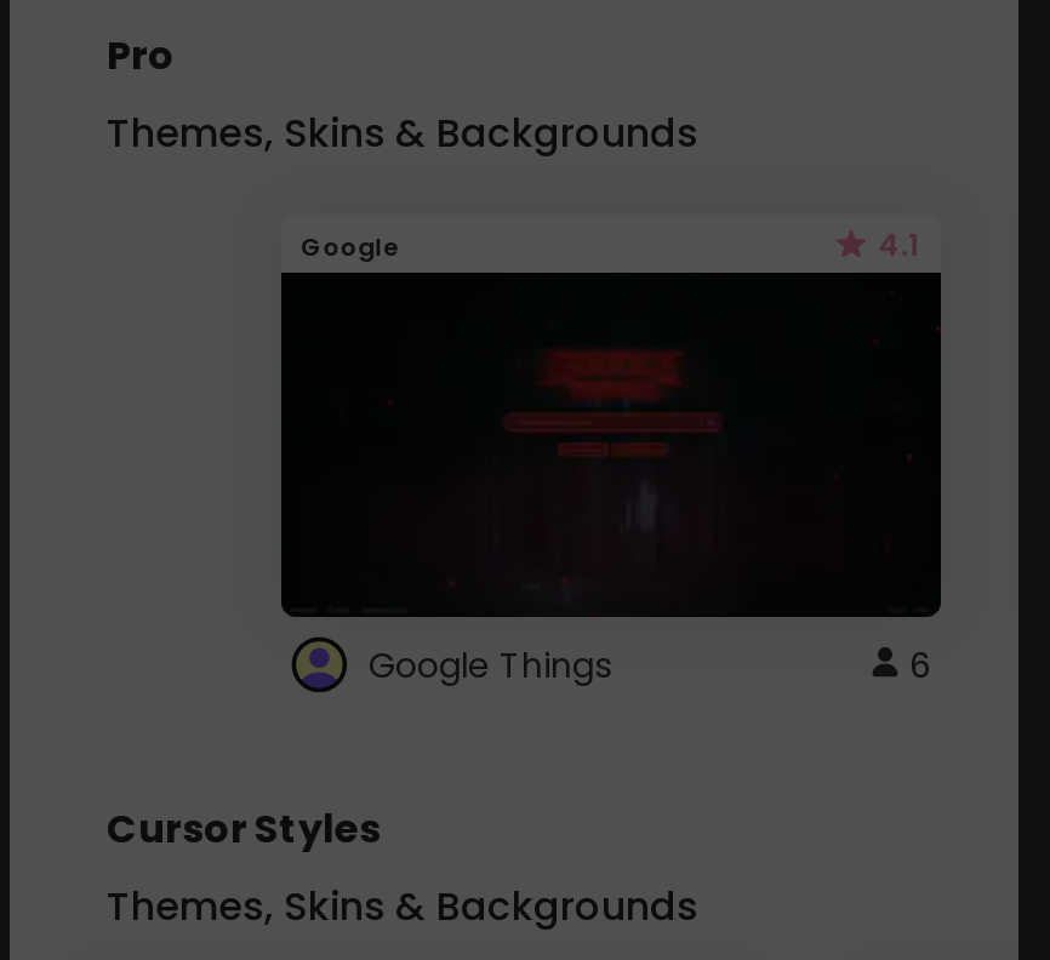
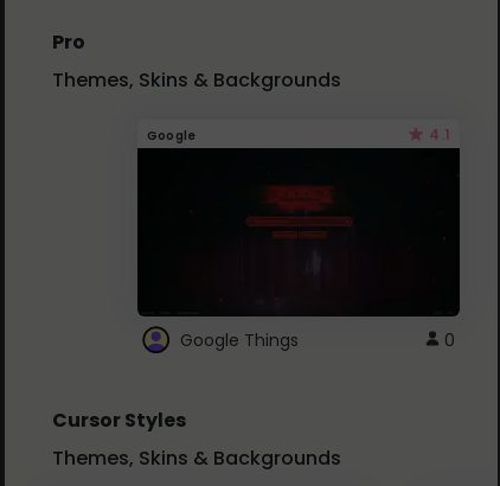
- 6
+ 0
